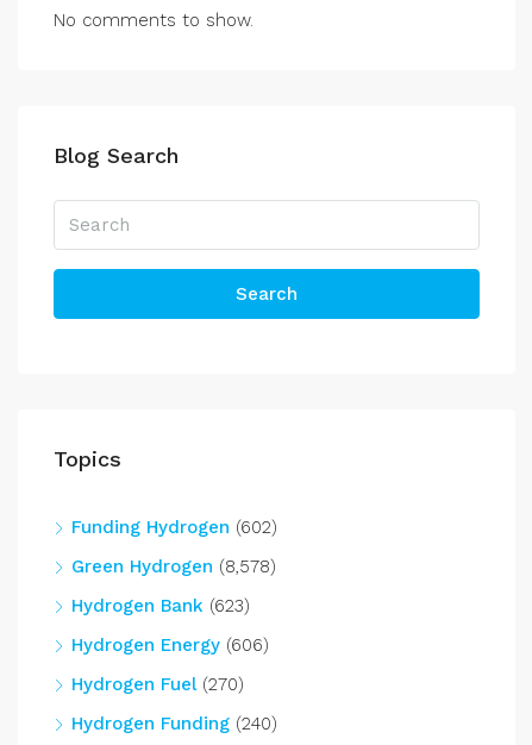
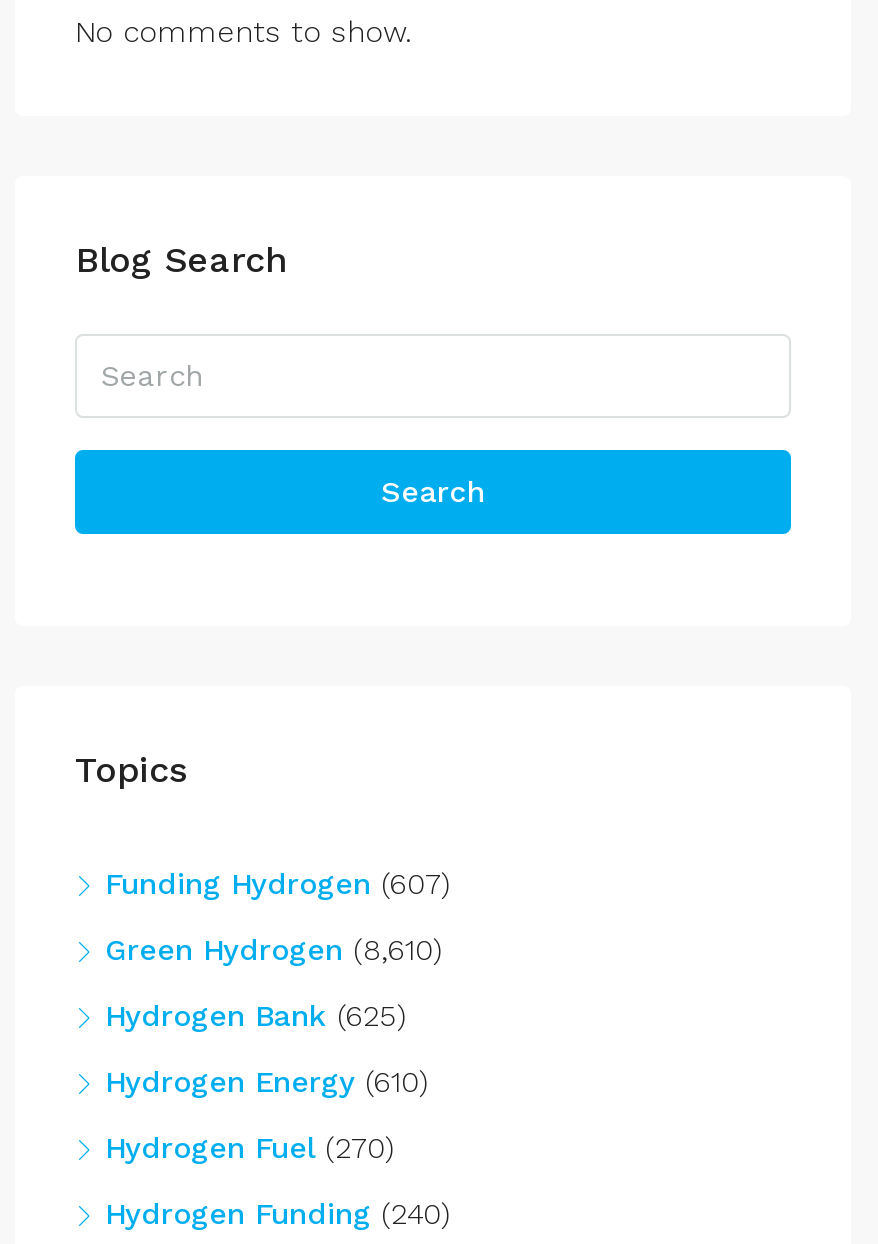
- Funding Hydrogen (602)
+ Funding Hydrogen (607)

- Green Hydrogen (8,578)
+ Green Hydrogen (8,610)

- Hydrogen Bank (623)
+ Hydrogen Bank (625)

- Hydrogen Energy (606)
+ Hydrogen Energy (610)
